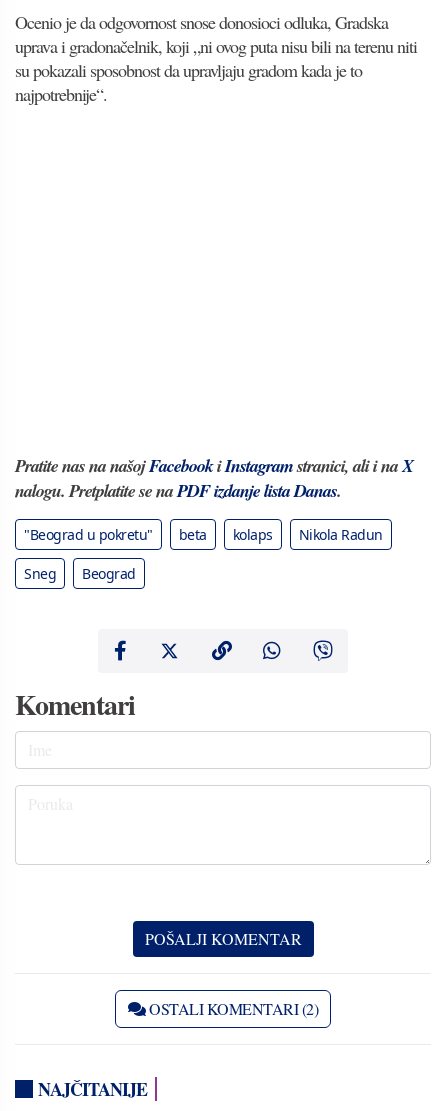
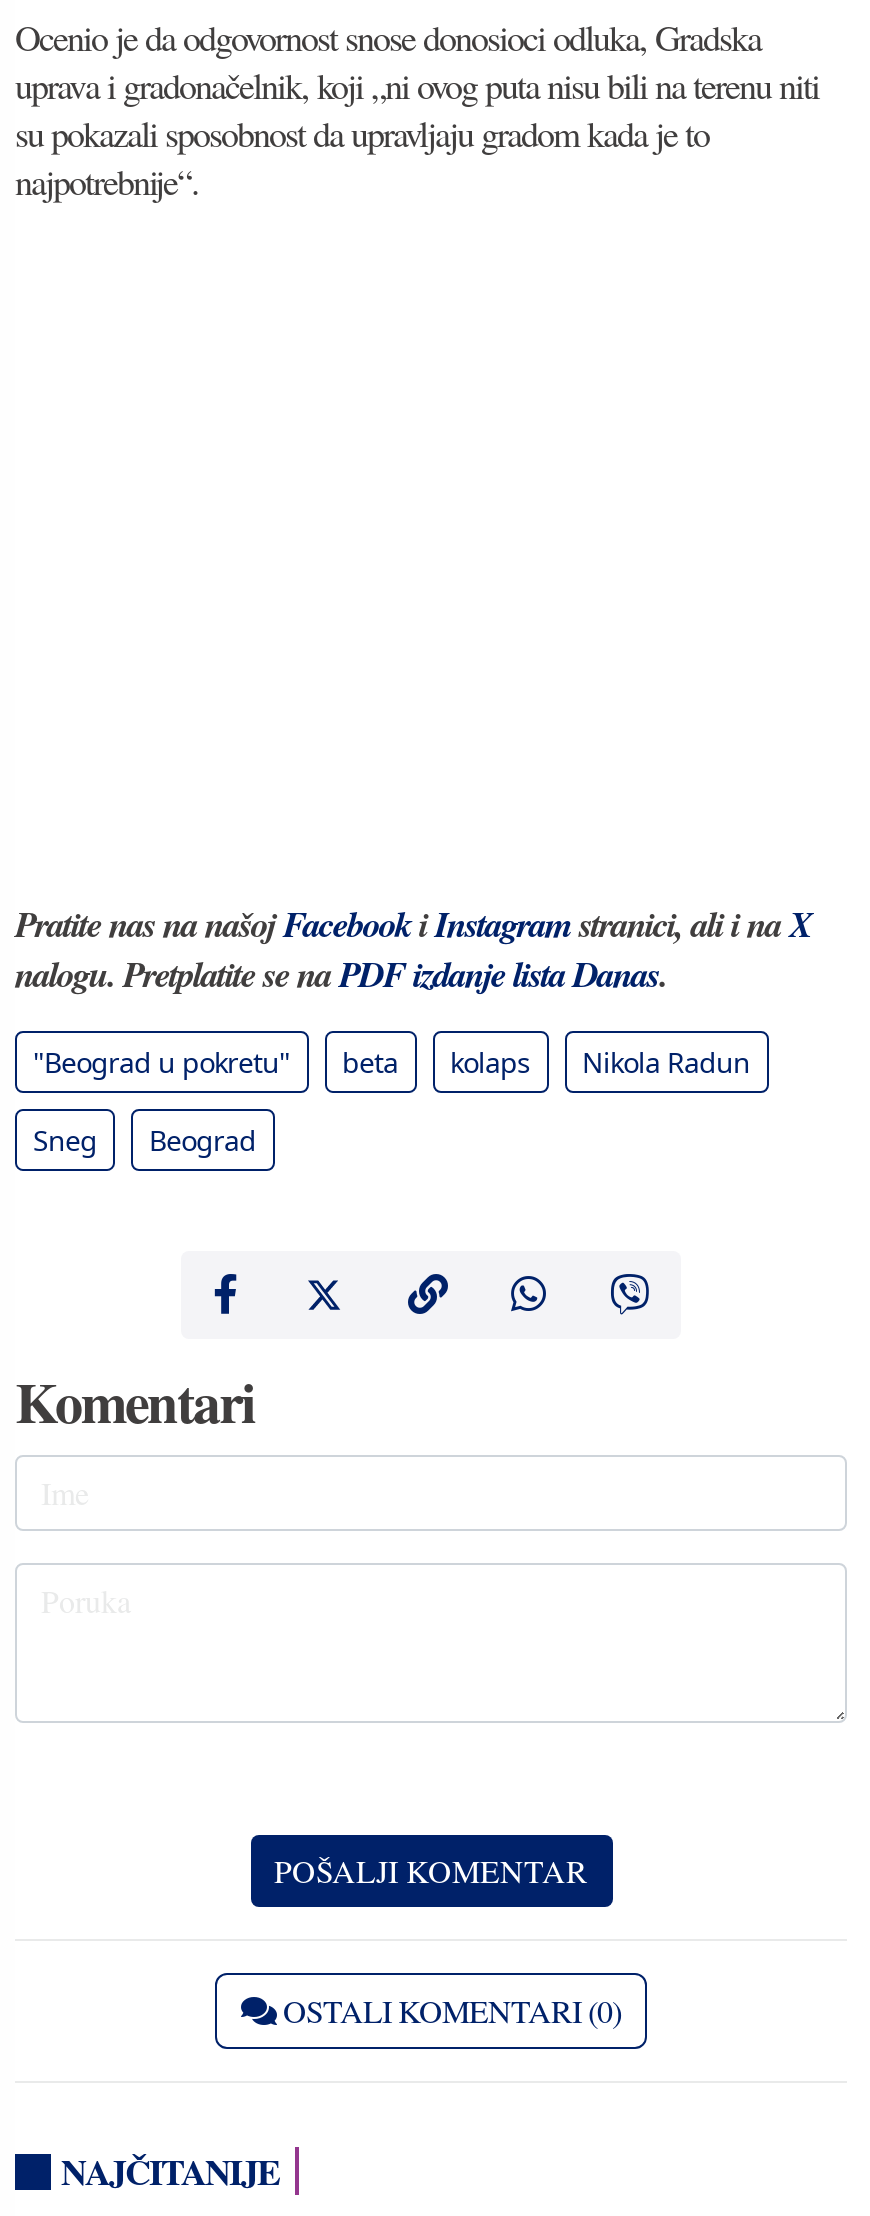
- OSTALI KOMENTARI (2)
+ OSTALI KOMENTARI (0)
